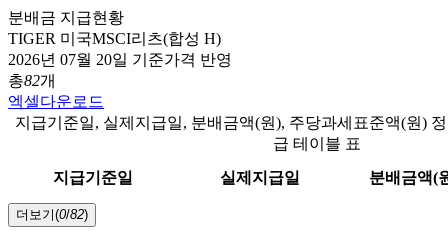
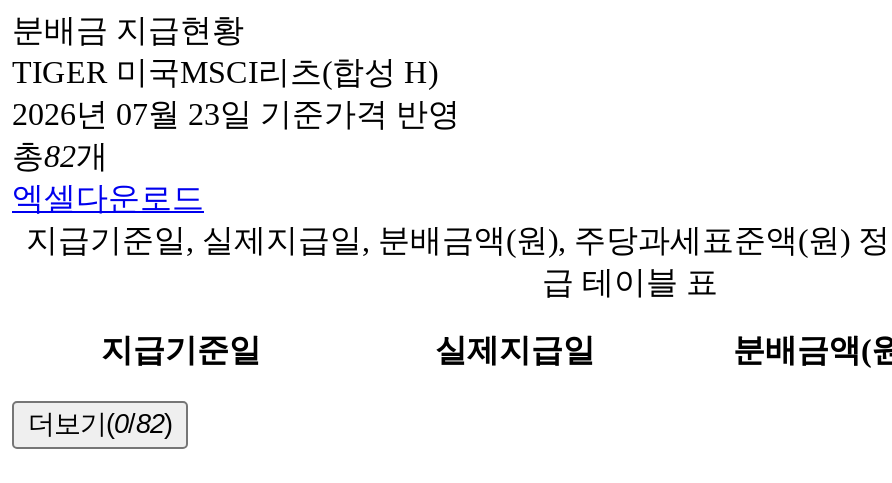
- 2026년 07월 20일 기준가격 반영
+ 2026년 07월 23일 기준가격 반영
